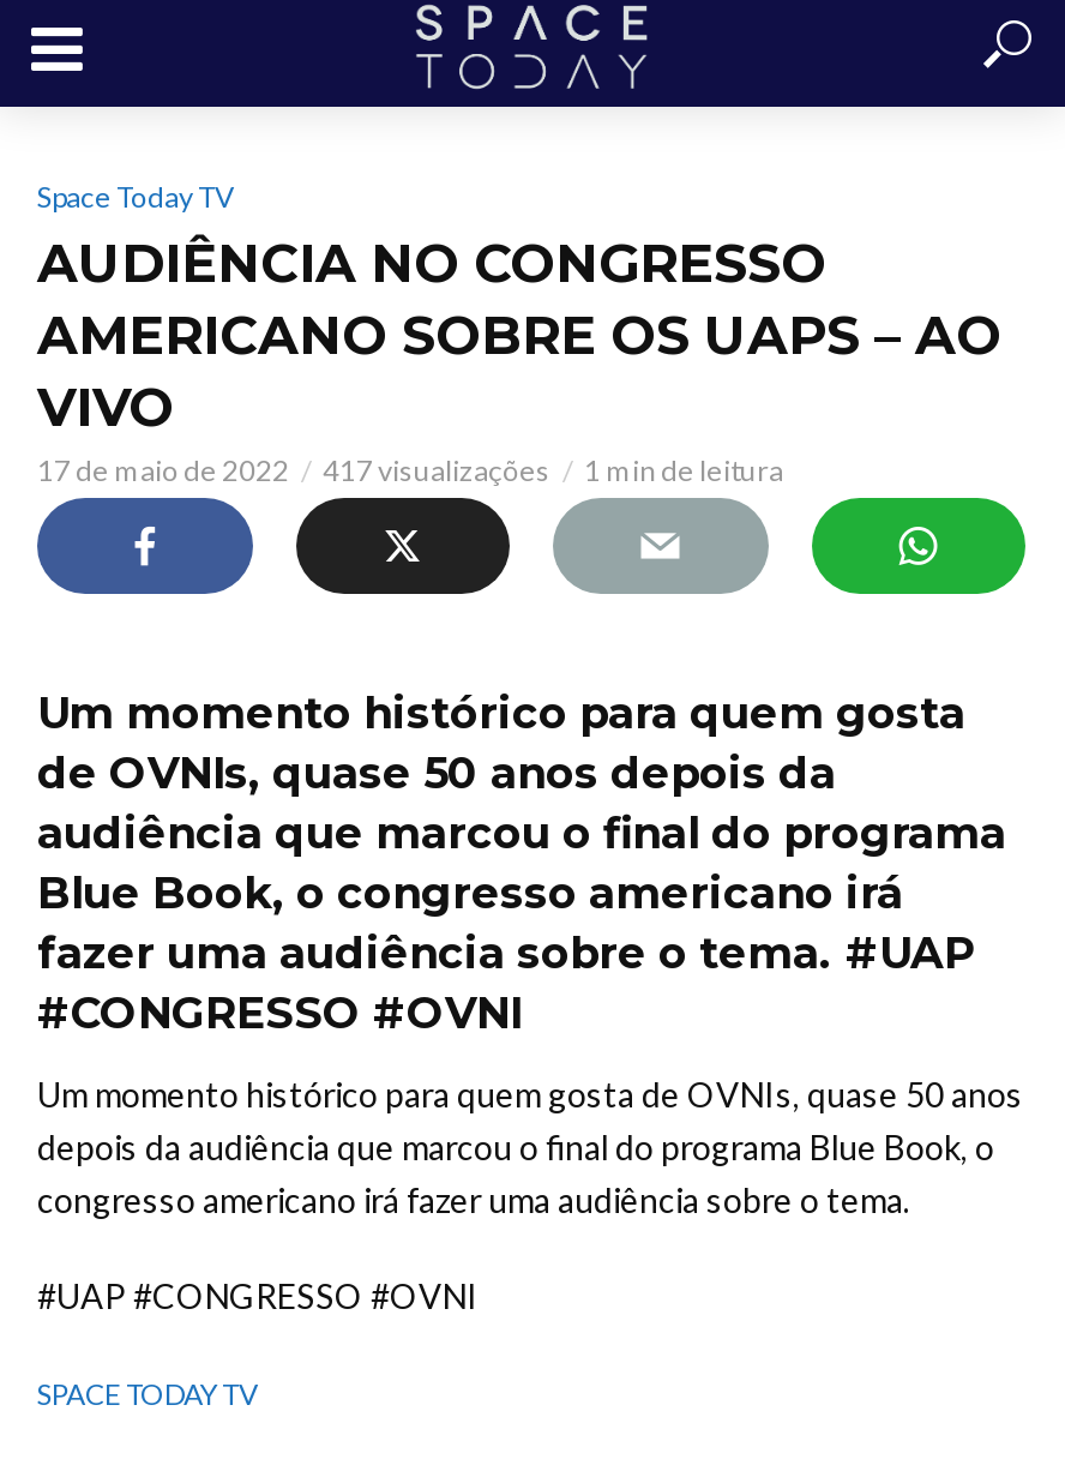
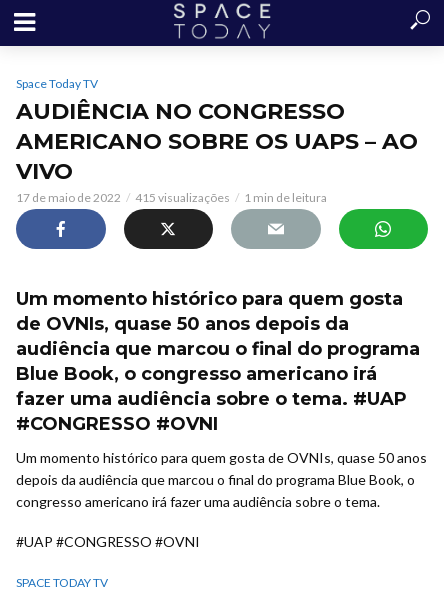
- 417 visualizações
+ 415 visualizações
